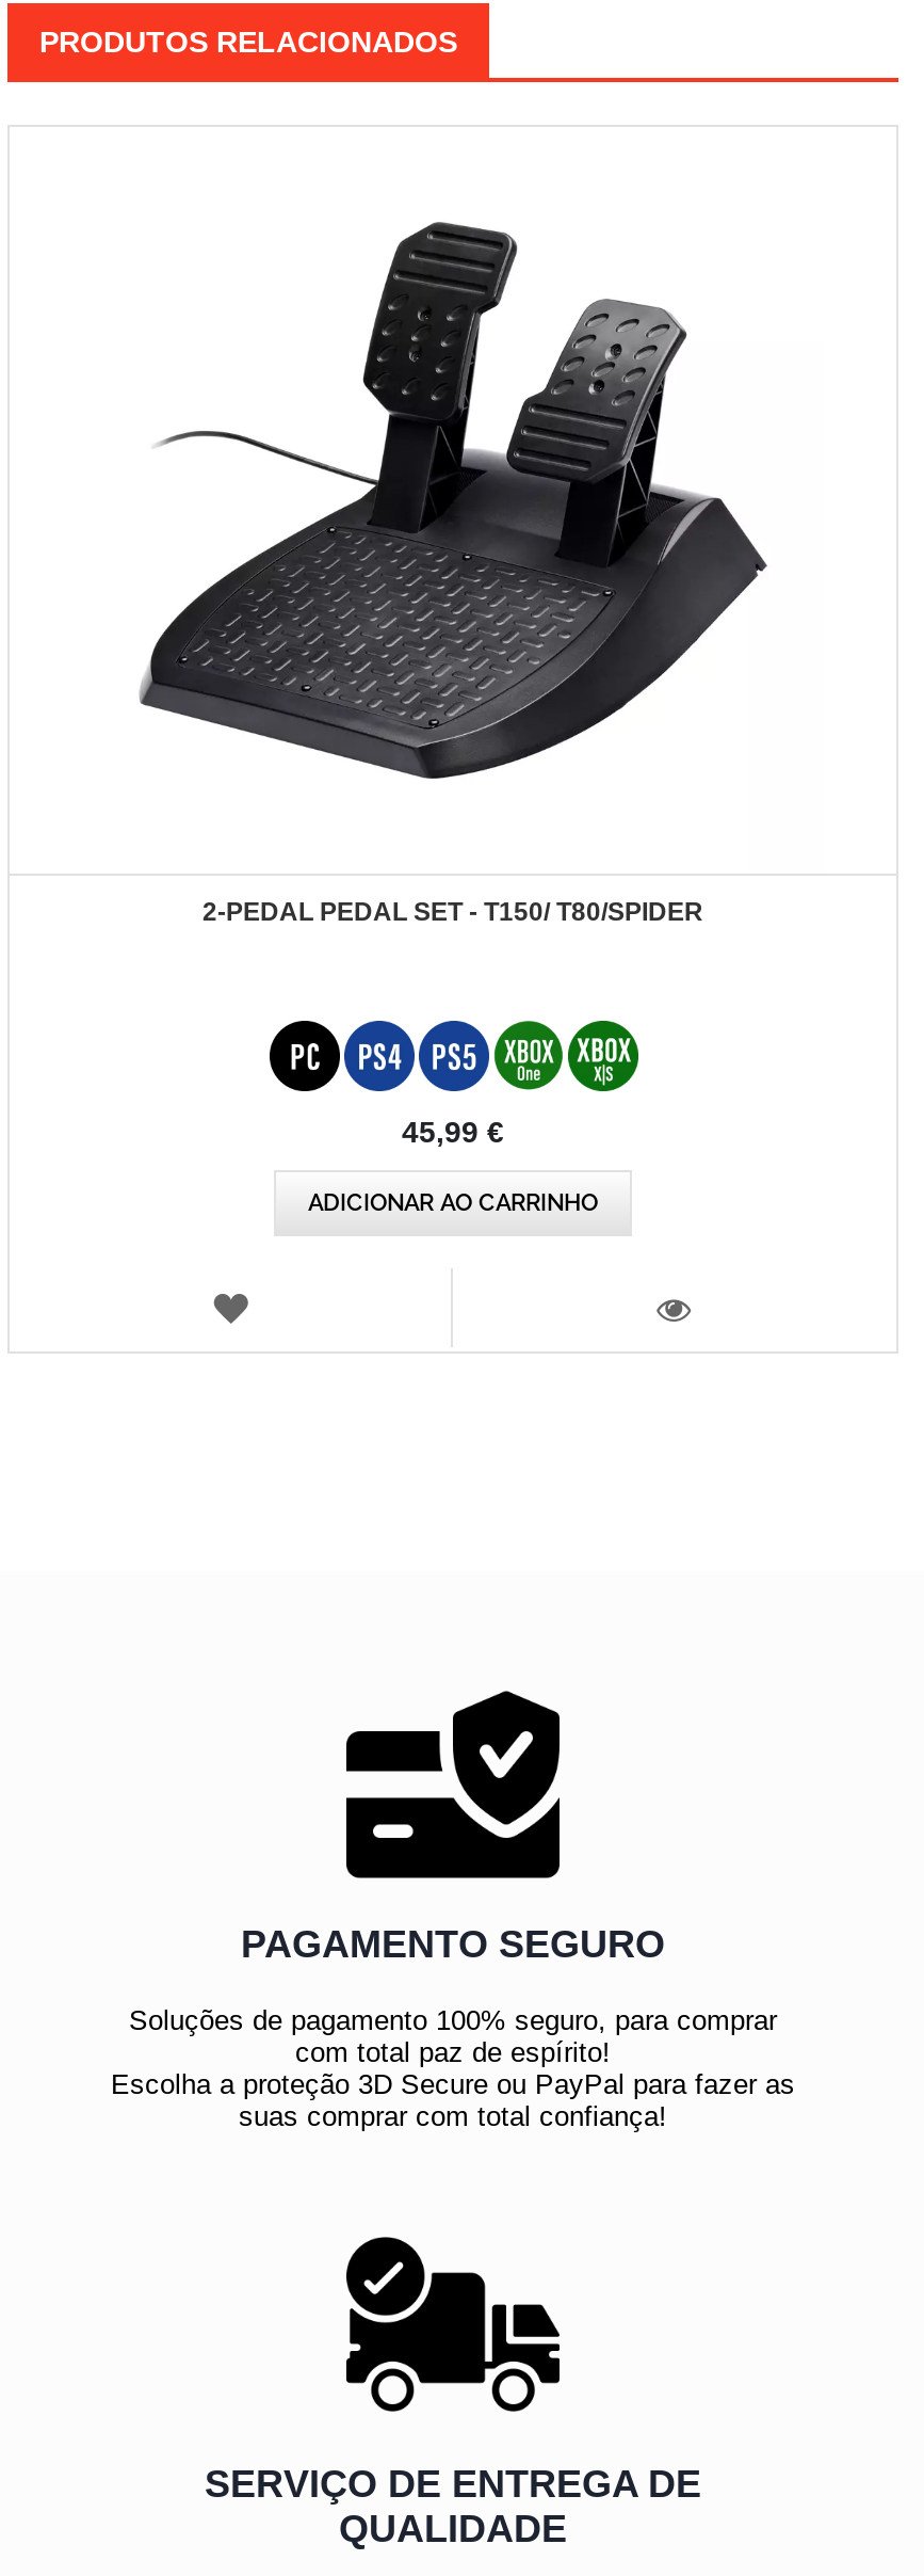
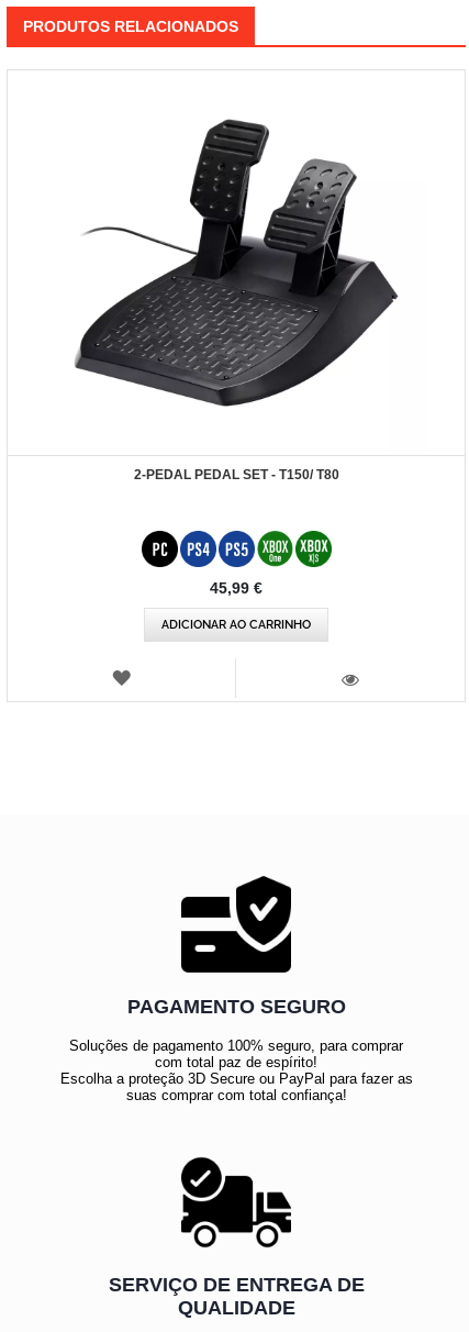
- 2-PEDAL PEDAL SET - T150/ T80/SPIDER
+ 2-PEDAL PEDAL SET - T150/ T80
